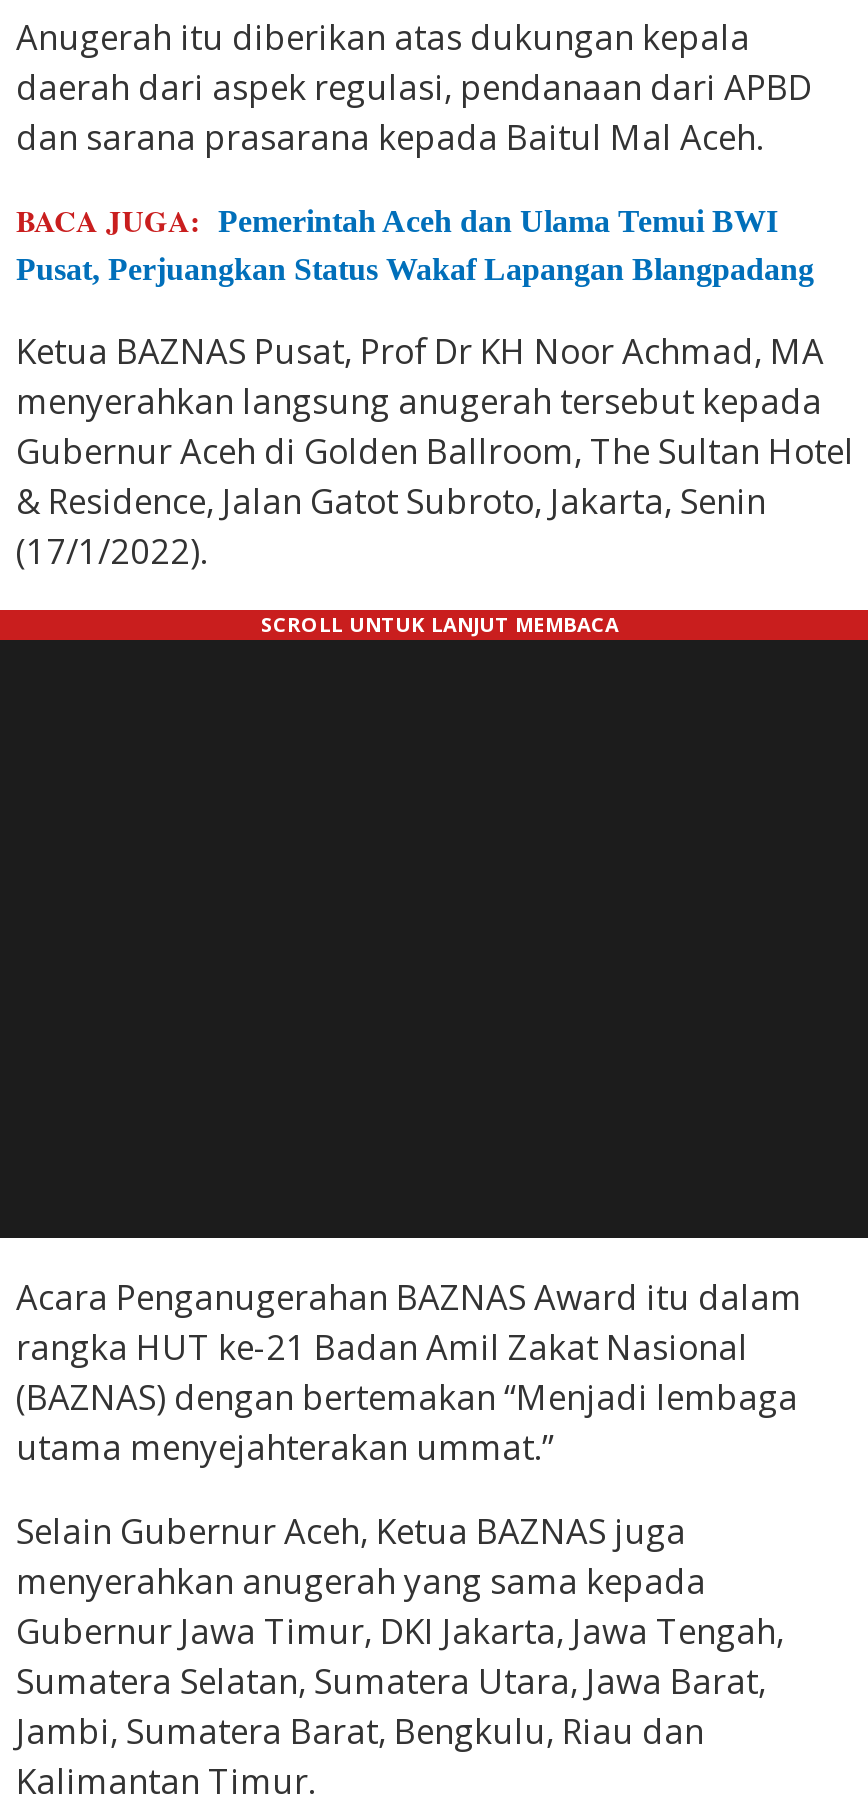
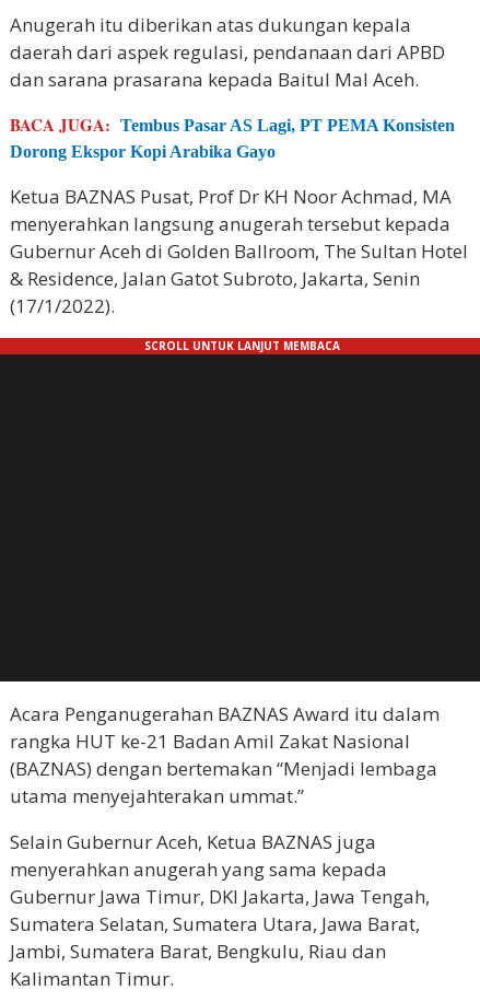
- BACA JUGA: Pemerintah Aceh dan Ulama Temui BWI
- Pusat, Perjuangkan Status Wakaf Lapangan Blangpadang
+ BACA JUGA: Tembus Pasar AS Lagi, PT PEMA Konsisten
+ Dorong Ekspor Kopi Arabika Gayo
